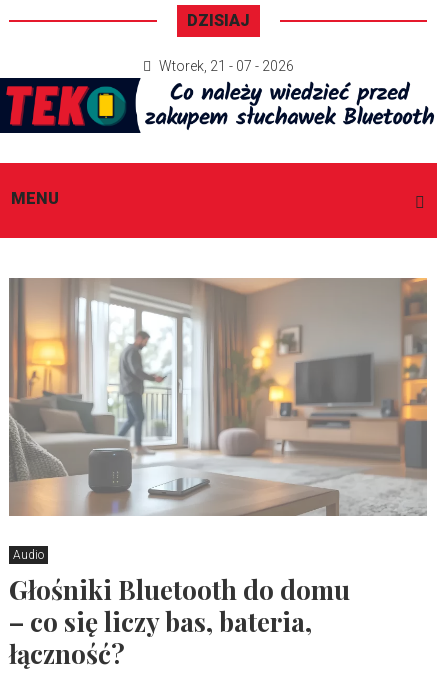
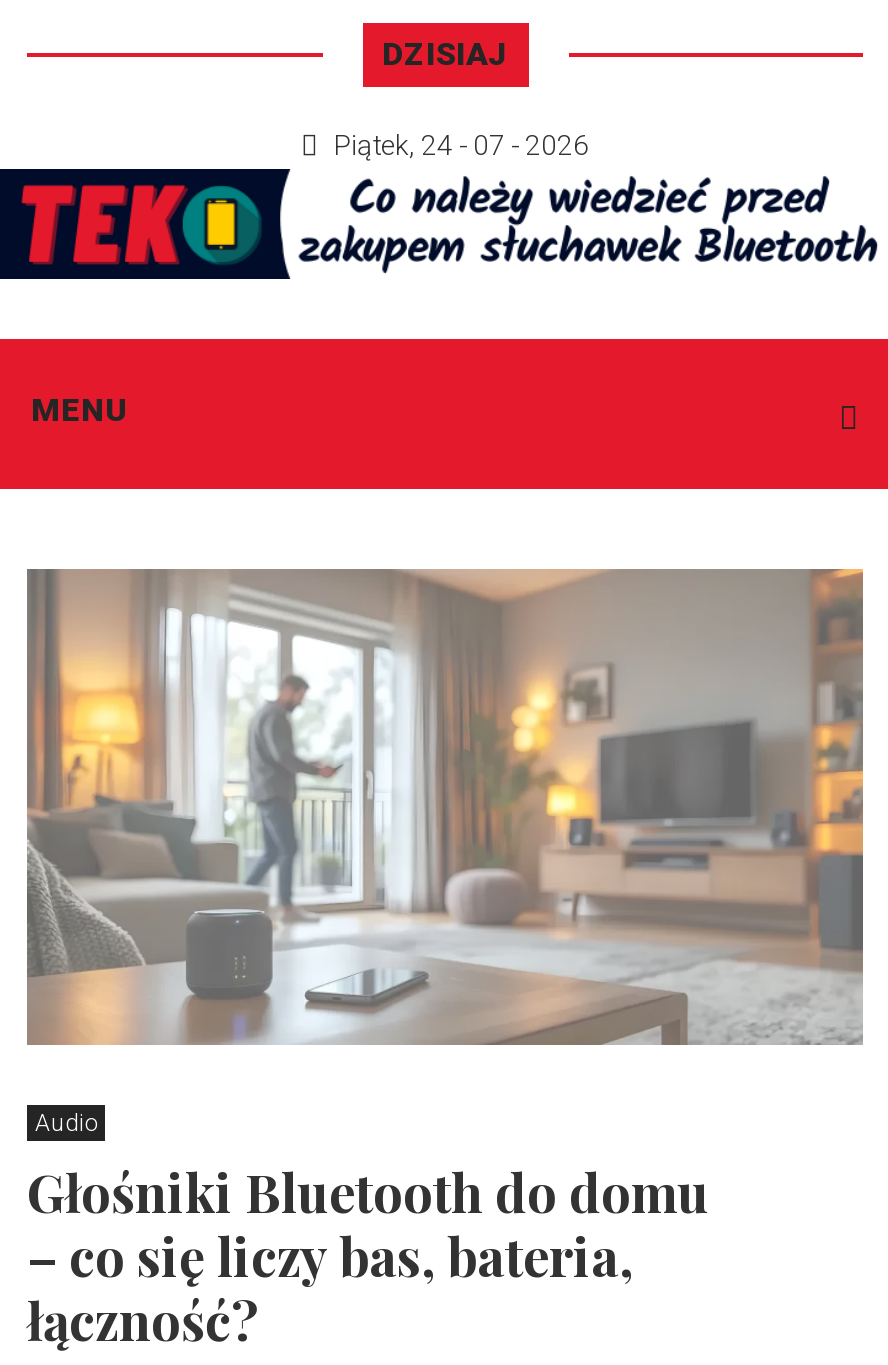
- Wtorek, 21 - 07 - 2026
+ Piątek, 24 - 07 - 2026
